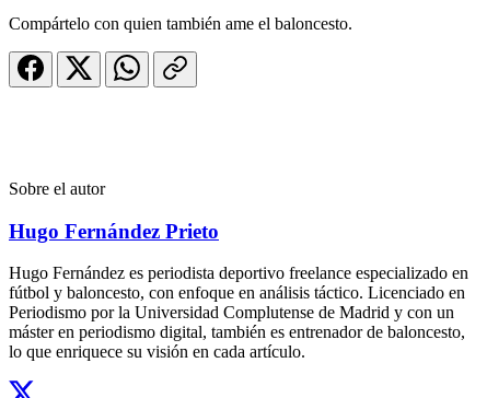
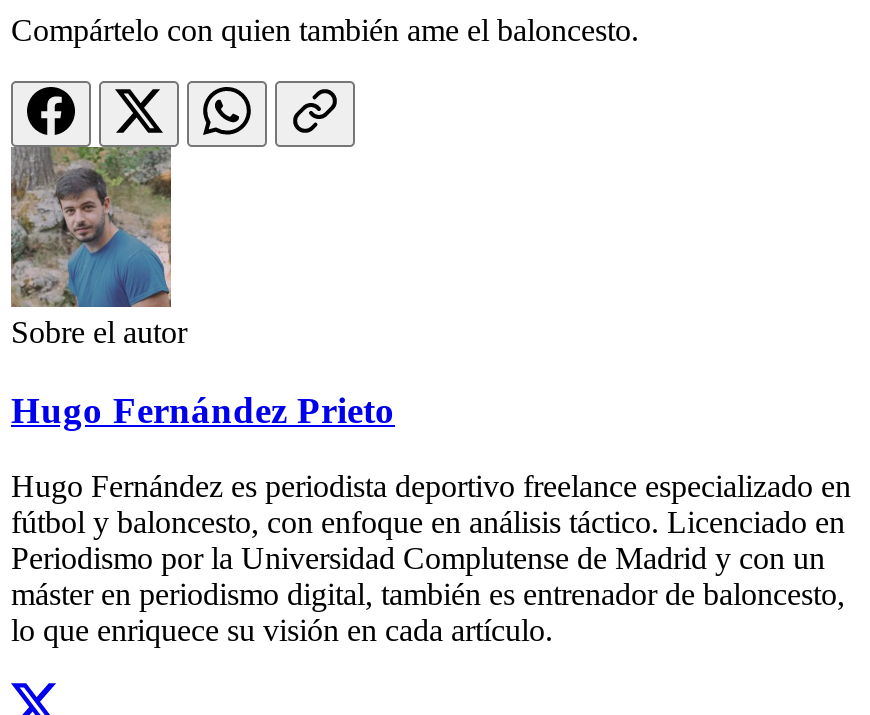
+ [image]
